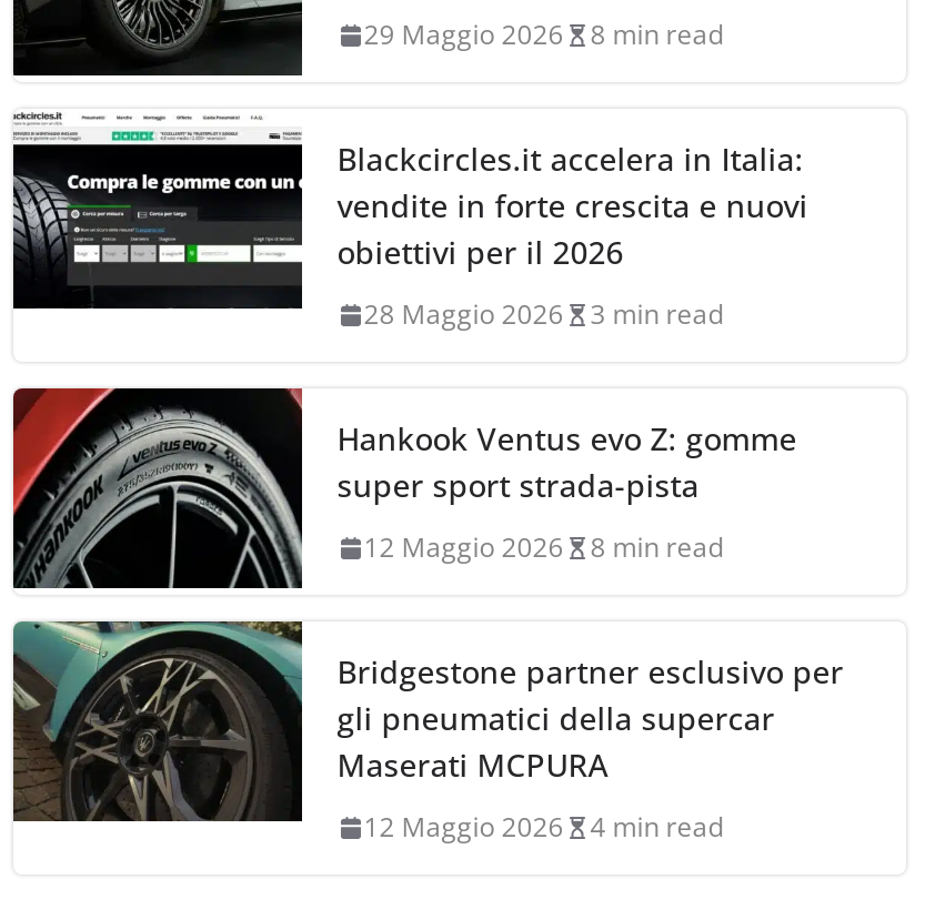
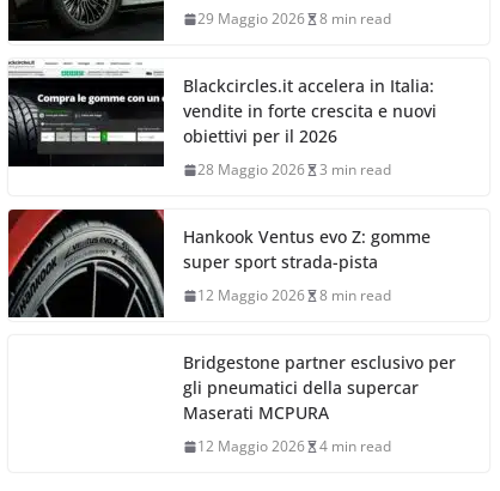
- [image]
